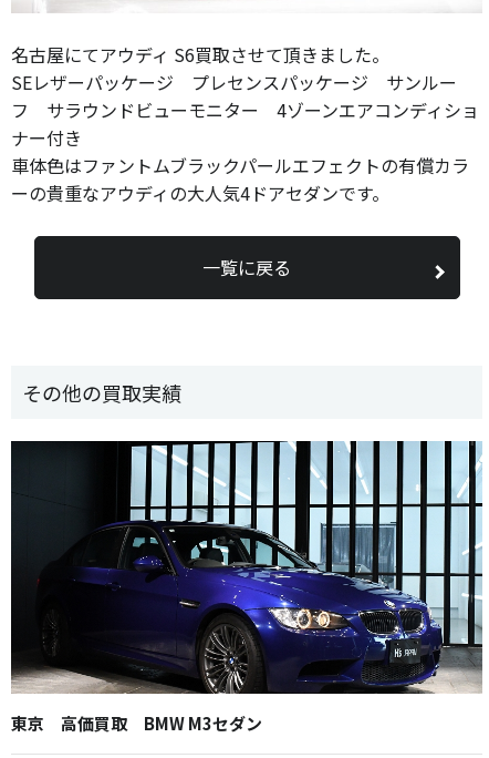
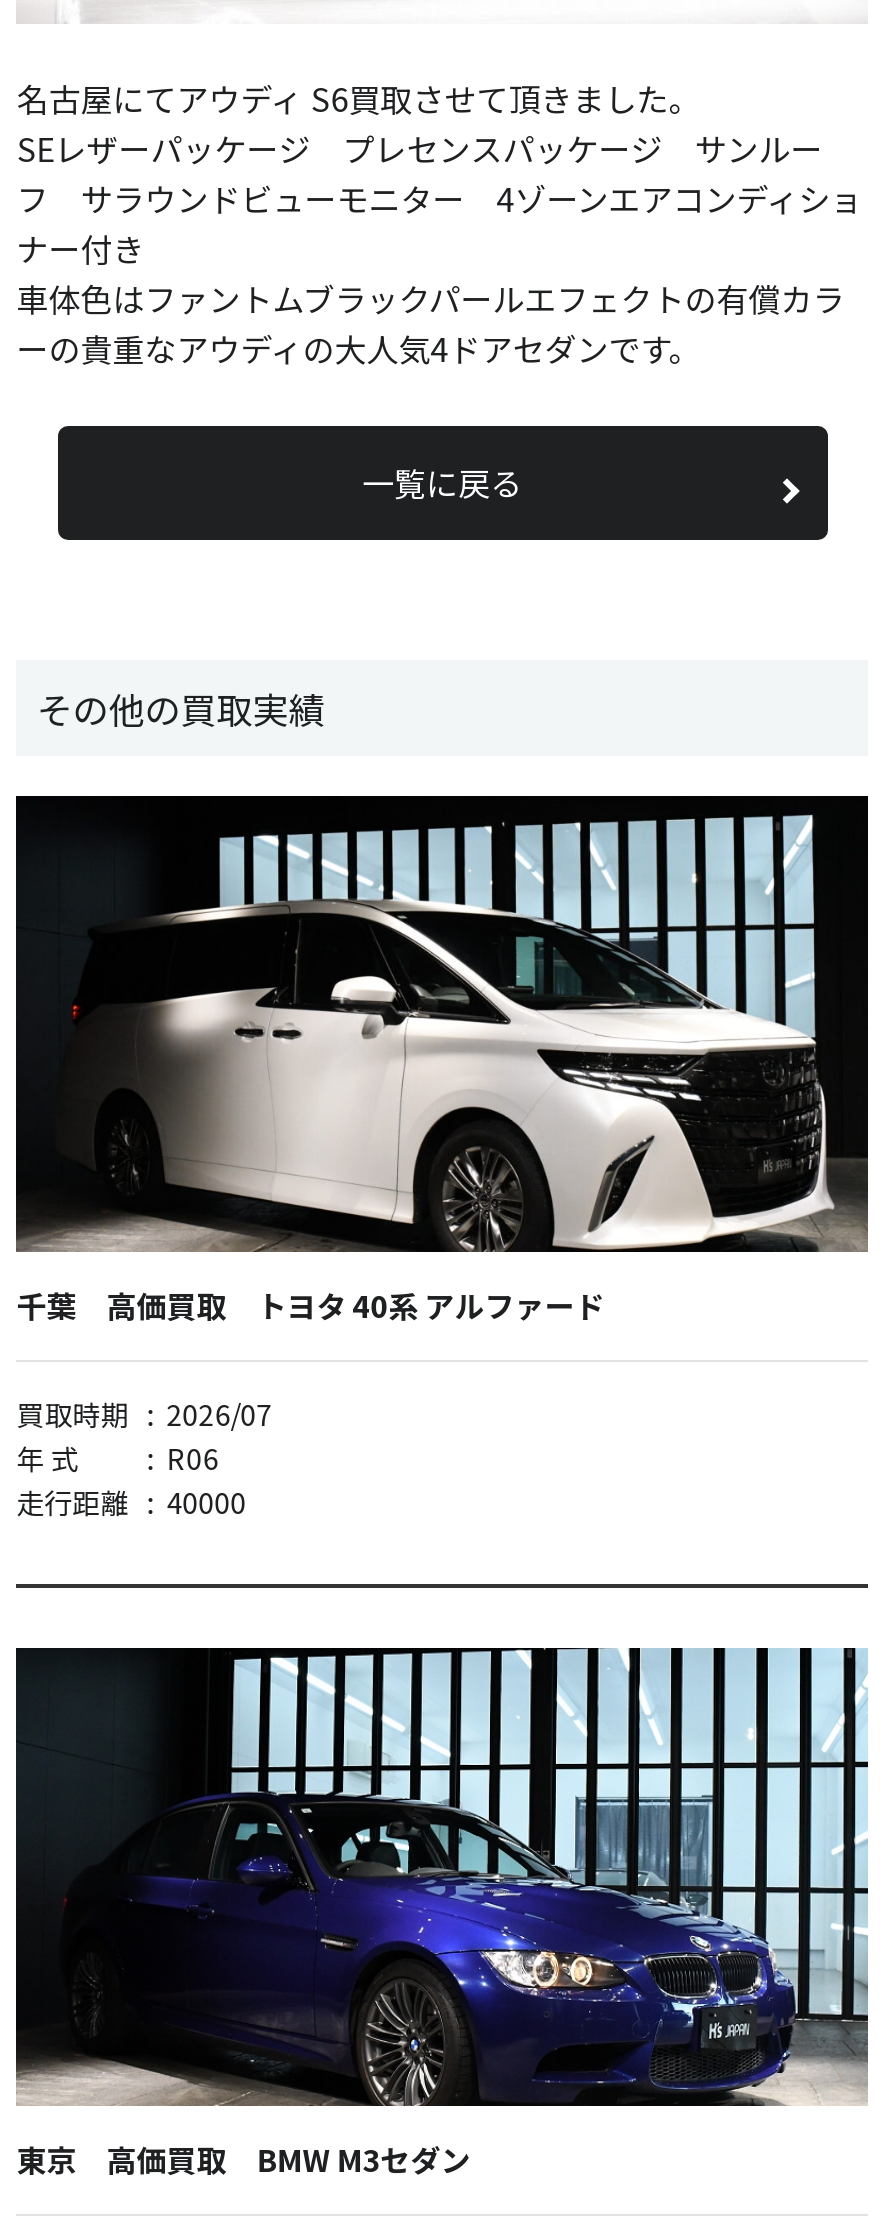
+ [image]
+ 千葉 高価買取 トヨタ 40系 アルファード
+ 買取時期 : 2026/07
+ 年 式
+ : R06
+ 走行距離 : 40000
